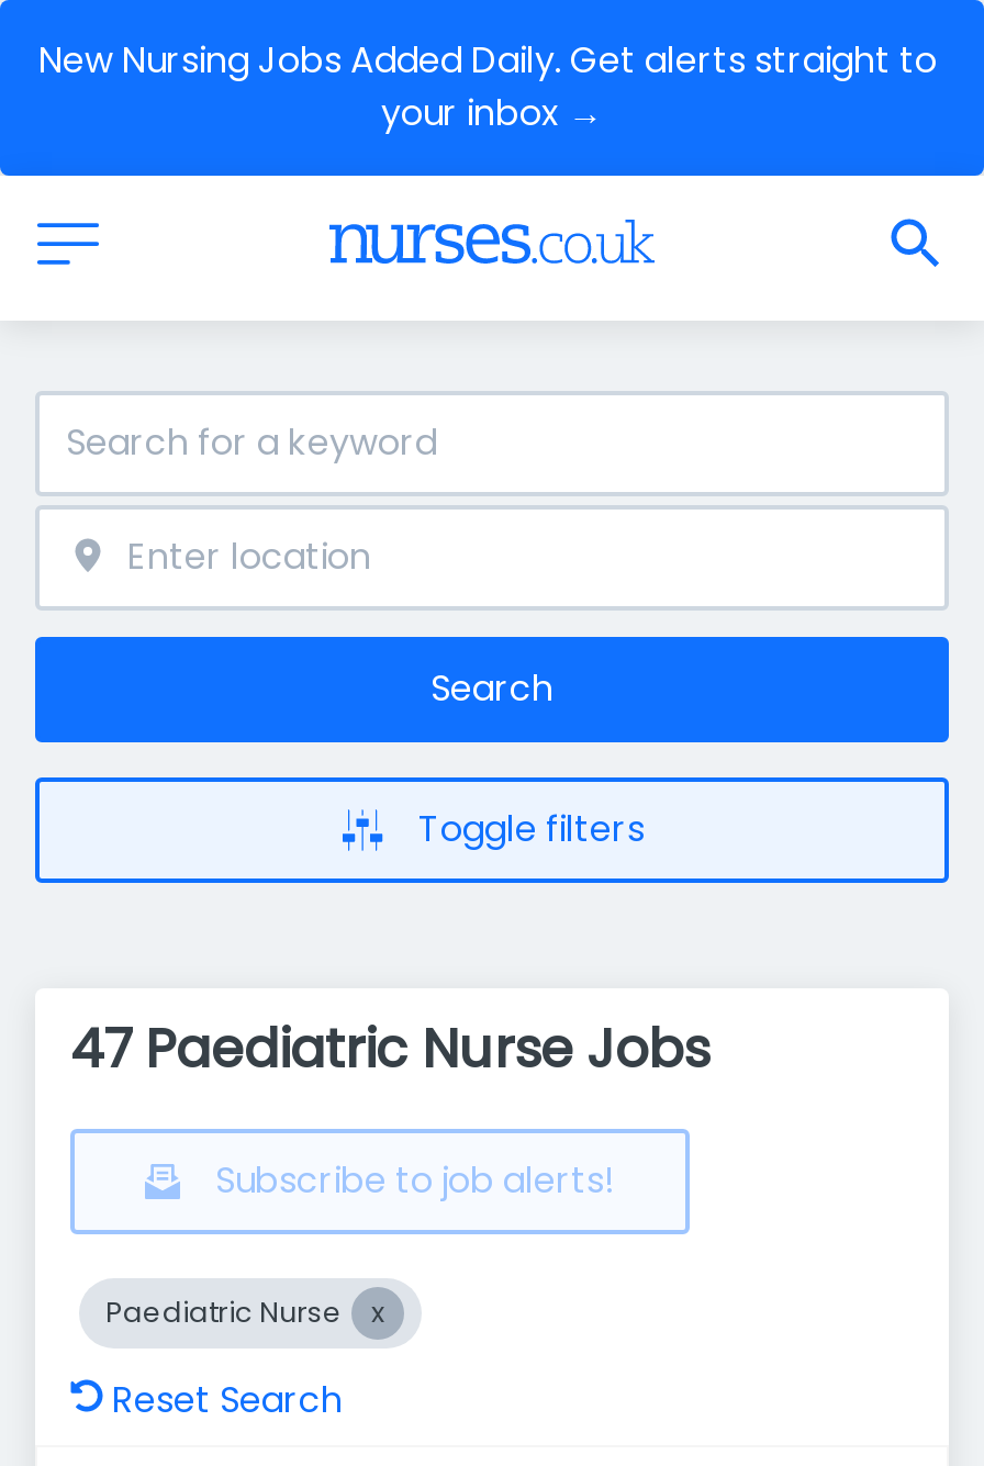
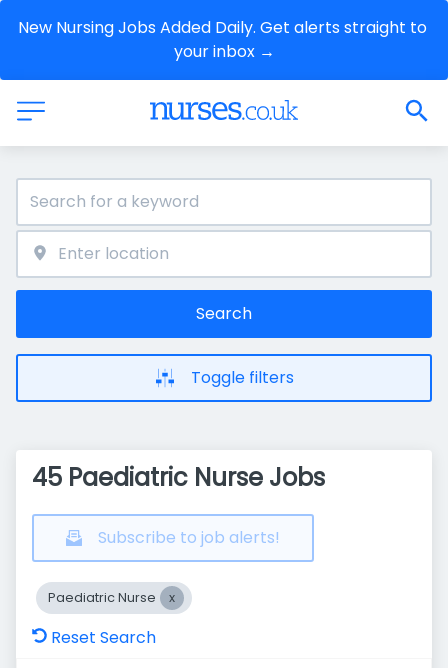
- 47 Paediatric Nurse Jobs
+ 45 Paediatric Nurse Jobs
